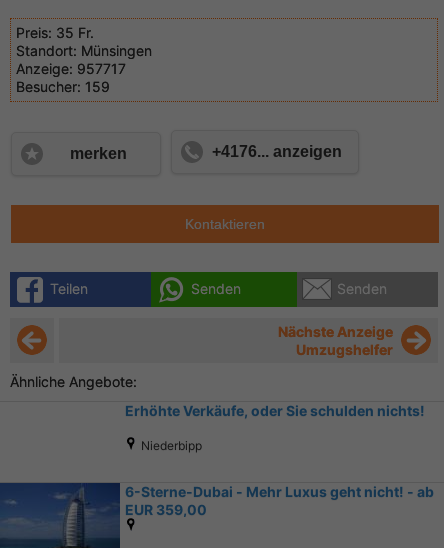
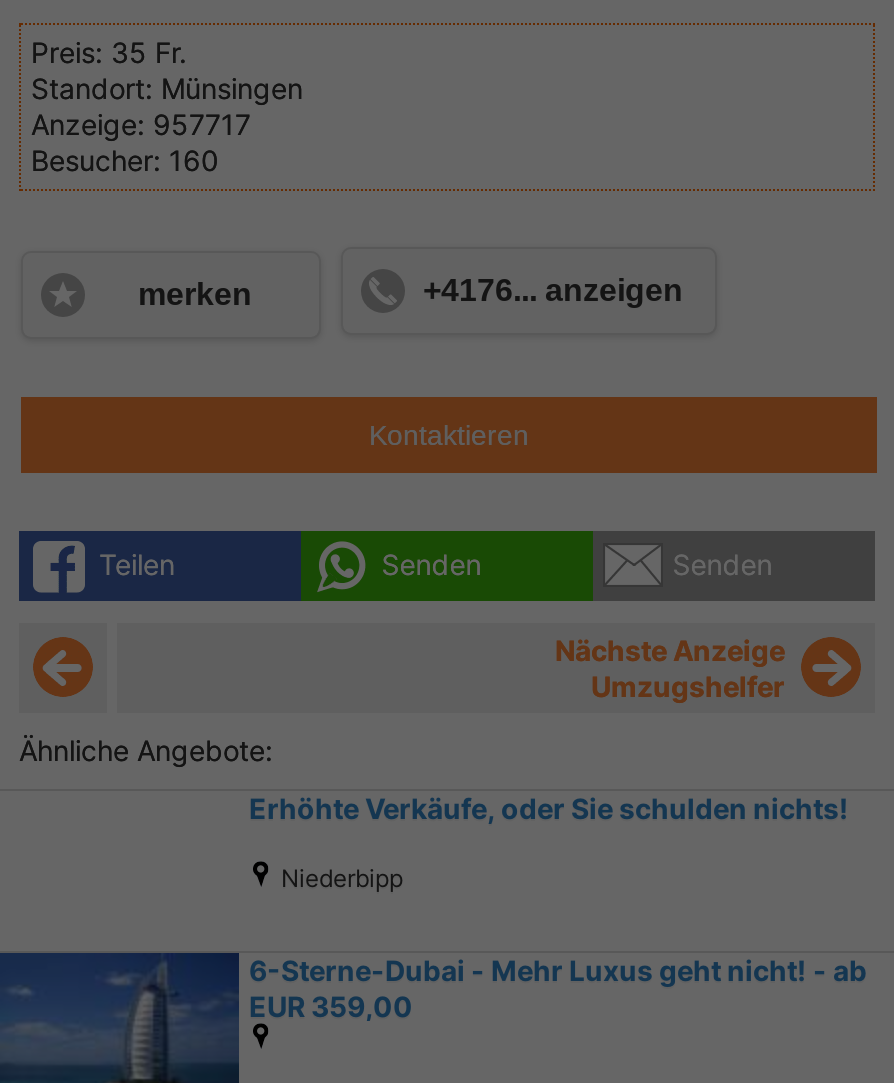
- Besucher: 159
+ Besucher: 160
